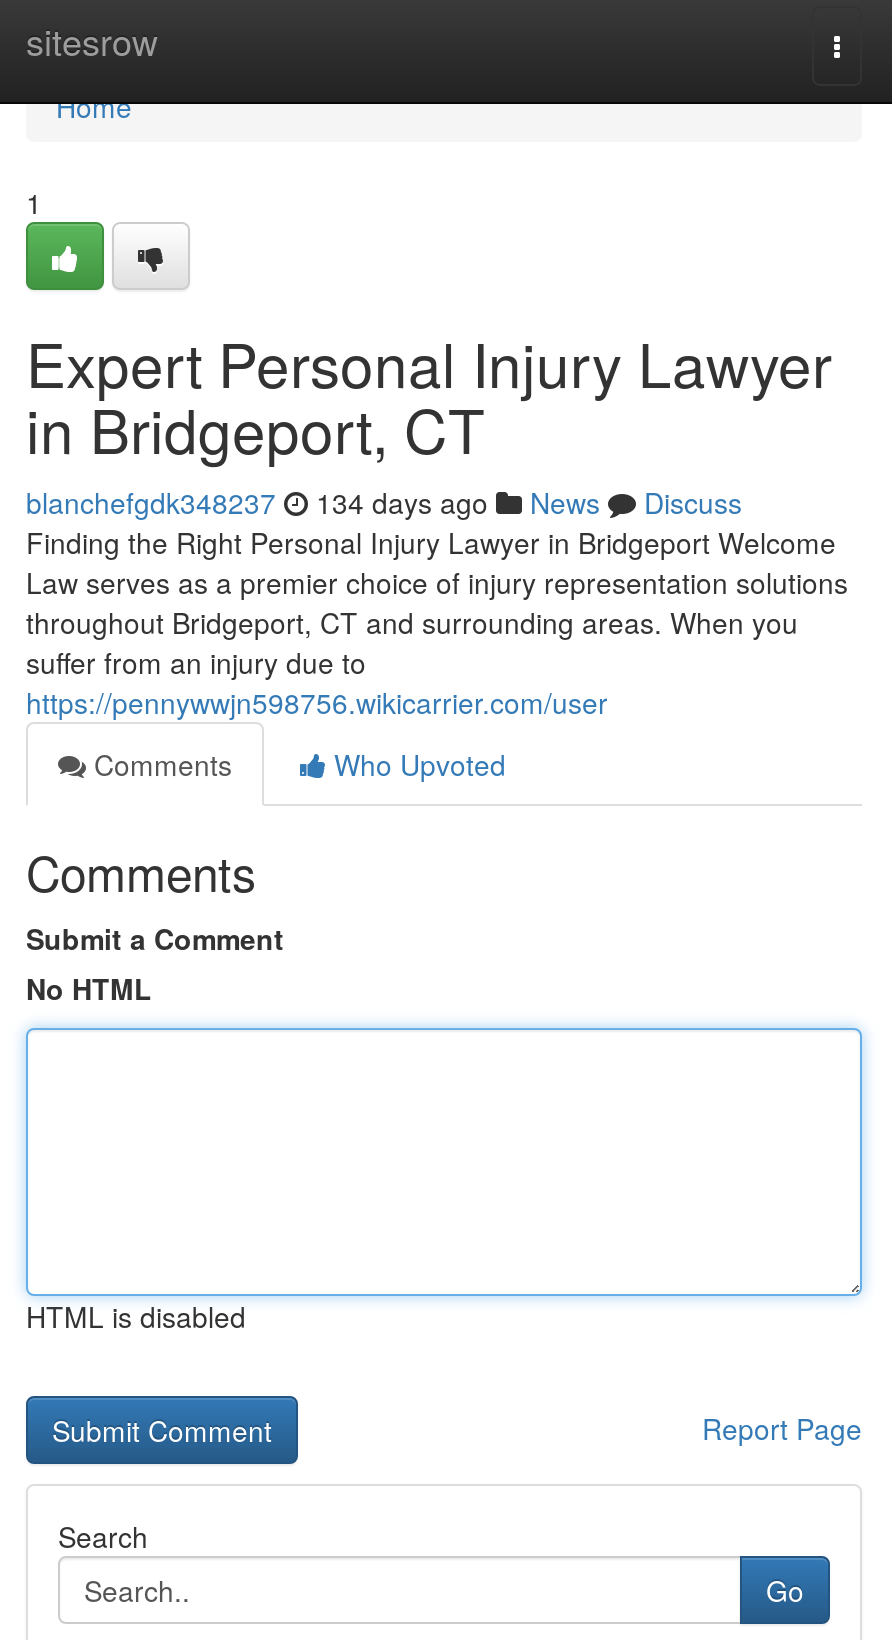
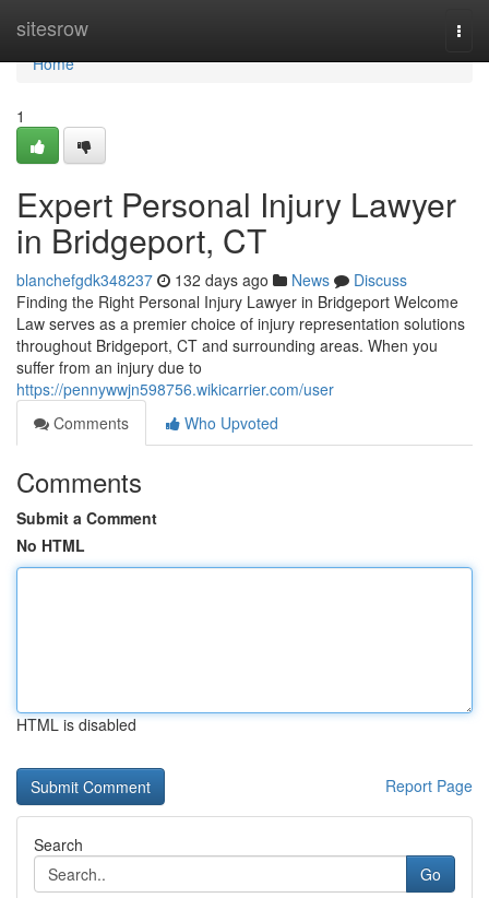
- blanchefgdk348237 134 days ago News Discuss
+ blanchefgdk348237 132 days ago News Discuss
